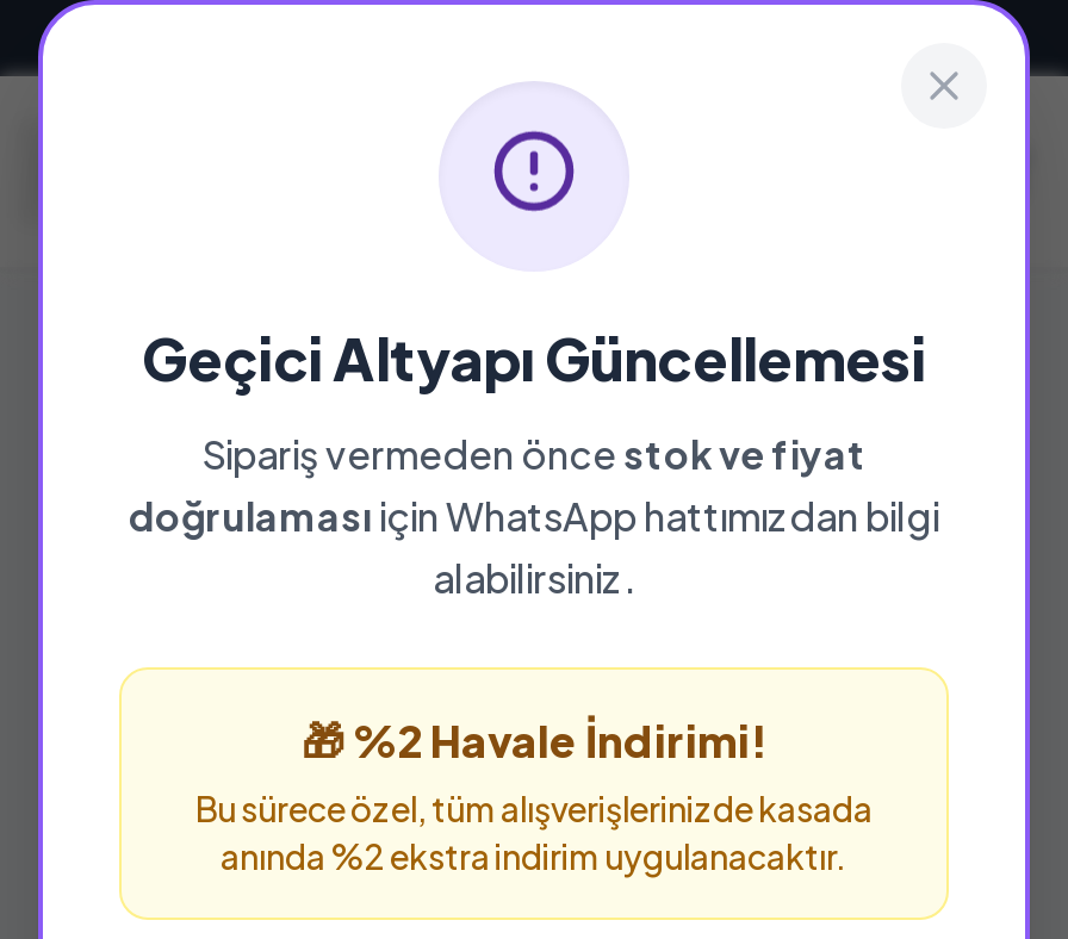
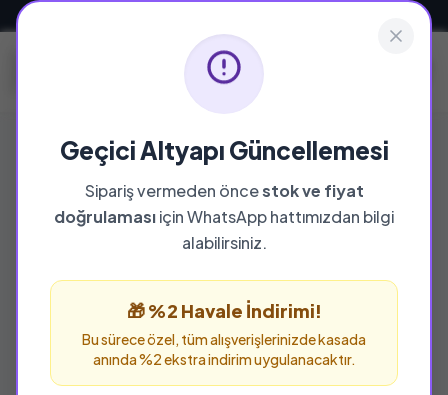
- [image]
+ [image]
